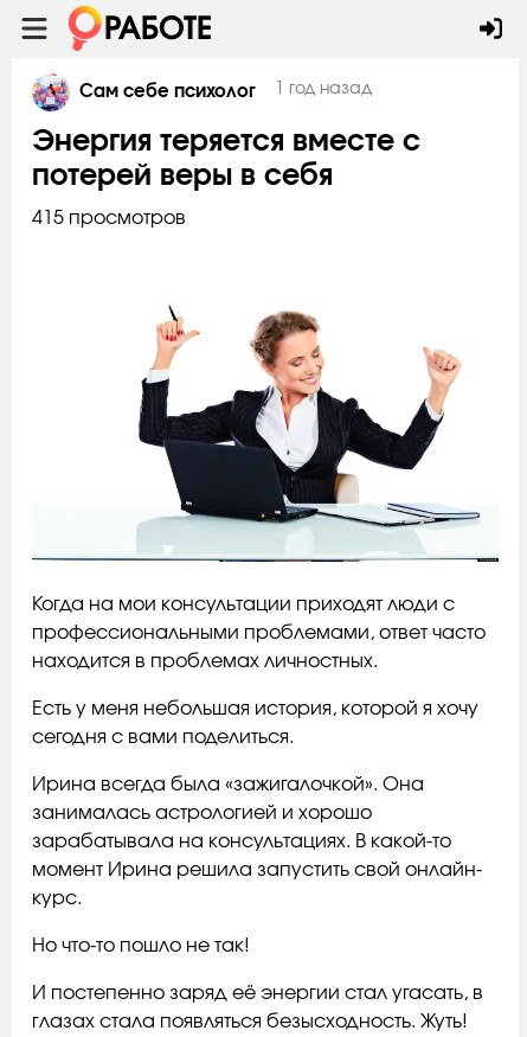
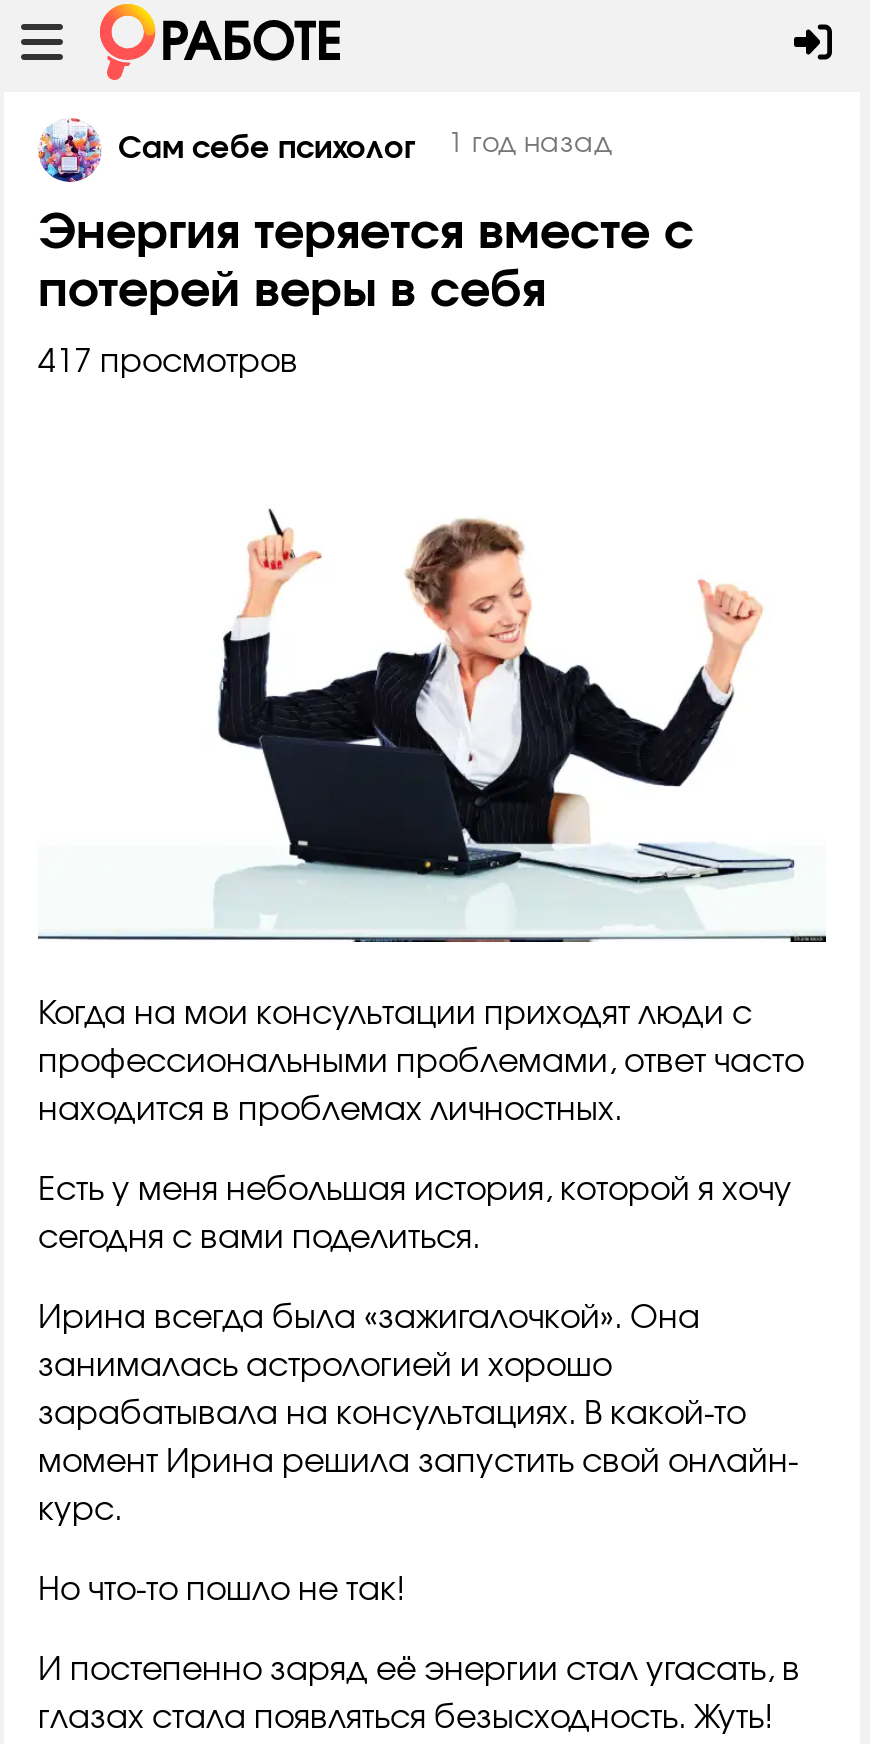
- 415 просмотров
+ 417 просмотров
